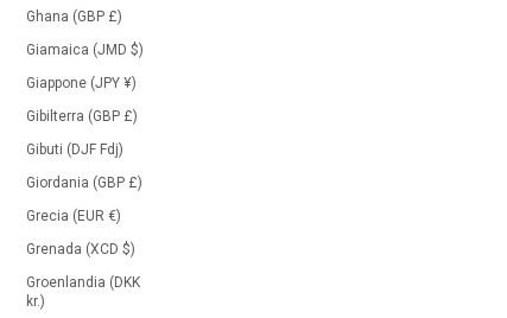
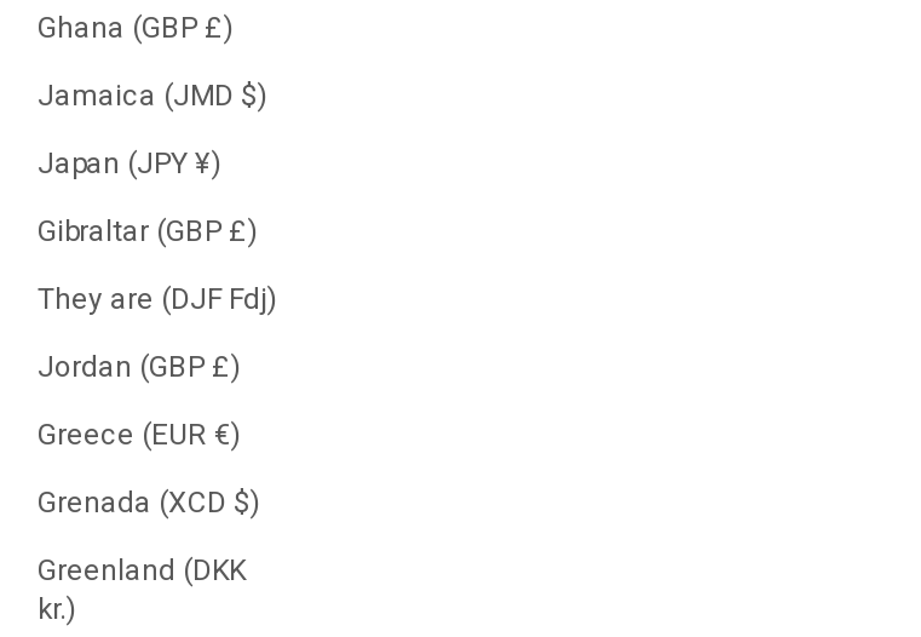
- Giamaica (JMD $)
+ Jamaica (JMD $)

- Giappone (JPY ¥)
+ Japan (JPY ¥)

- Gibilterra (GBP £)
+ Gibraltar (GBP £)

- Gibuti (DJF Fdj)
+ They are (DJF Fdj)

- Giordania (GBP £)
+ Jordan (GBP £)

- Grecia (EUR €)
+ Greece (EUR €)

- Groenlandia (DKK
+ Greenland (DKK
